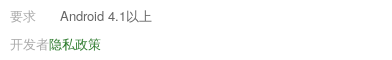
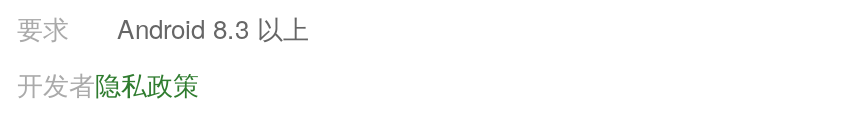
- 要求 Android 4.1以上
+ 要求 Android 8.3 以上
